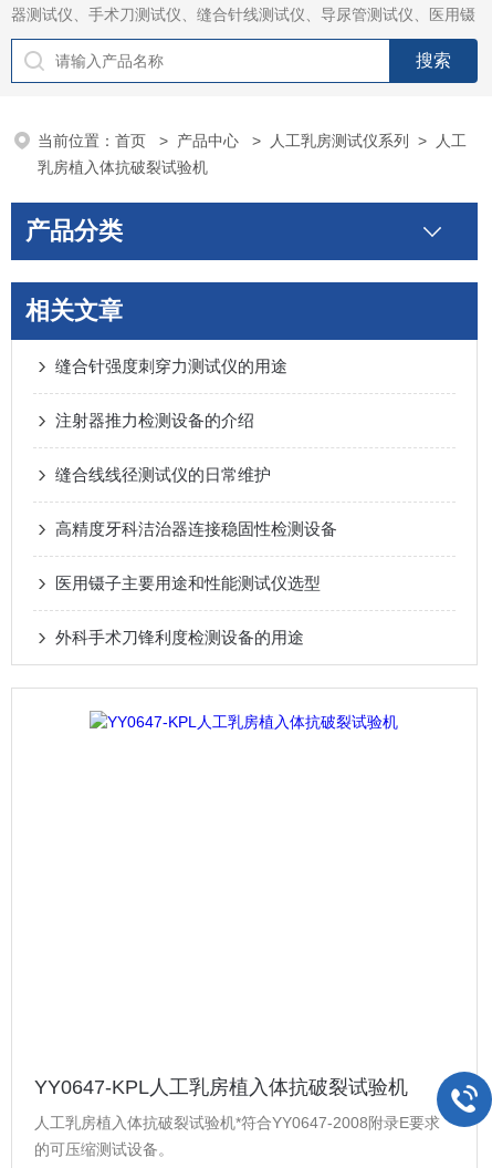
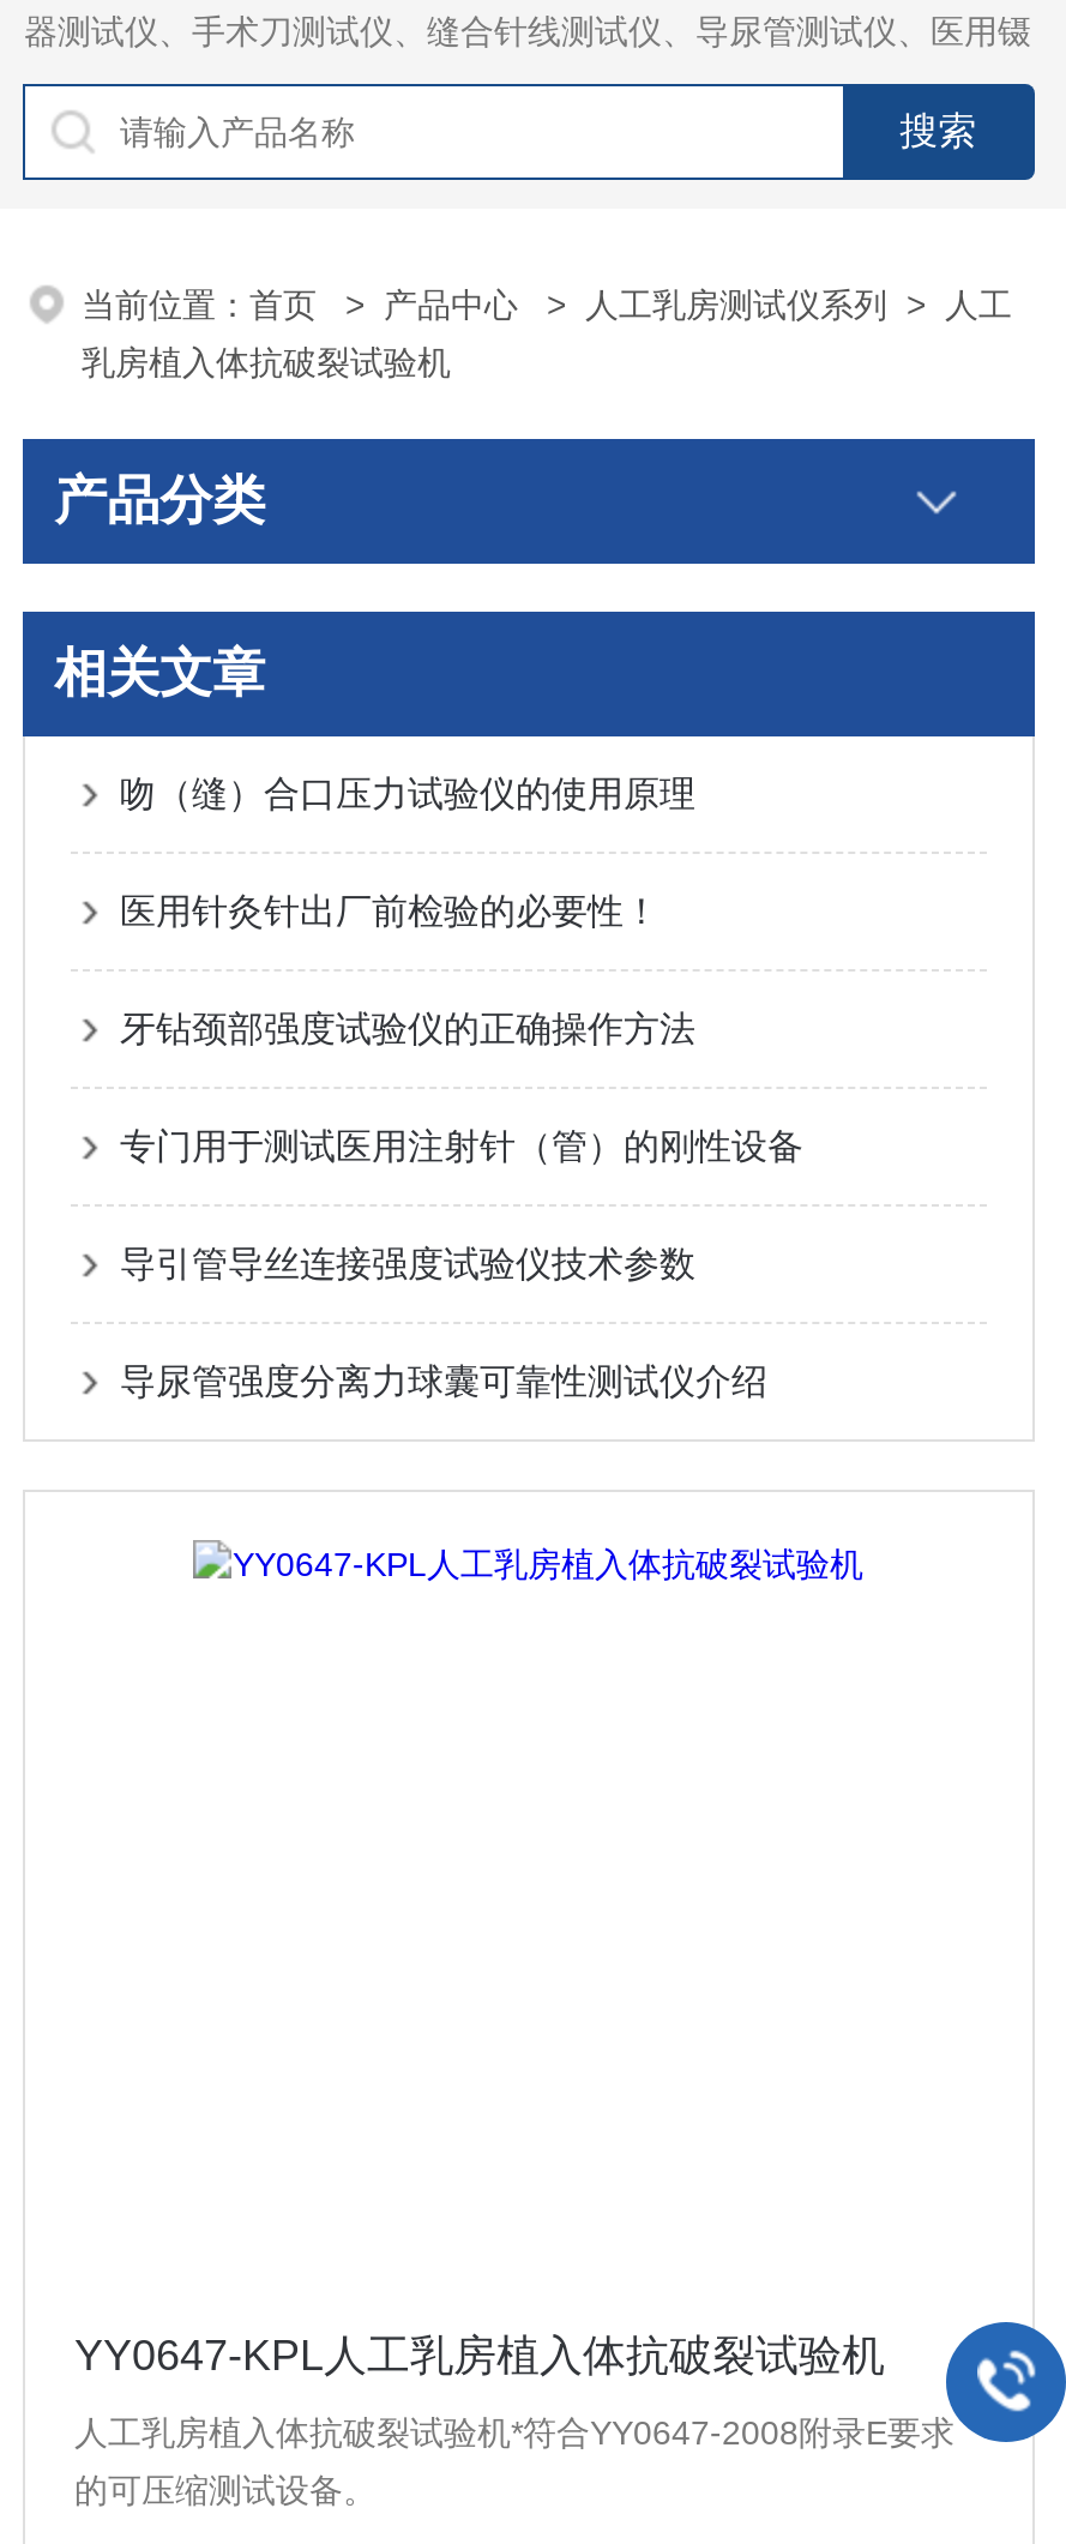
- 缝合针强度刺穿力测试仪的用途
+ 吻（缝）合口压力试验仪的使用原理

- 注射器推力检测设备的介绍
+ 医用针灸针出厂前检验的必要性！

- 缝合线线径测试仪的日常维护
+ 牙钻颈部强度试验仪的正确操作方法

- 高精度牙科洁治器连接稳固性检测设备
+ 专门用于测试医用注射针（管）的刚性设备

- 医用镊子主要用途和性能测试仪选型
+ 导引管导丝连接强度试验仪技术参数

- 外科手术刀锋利度检测设备的用途
+ 导尿管强度分离力球囊可靠性测试仪介绍
